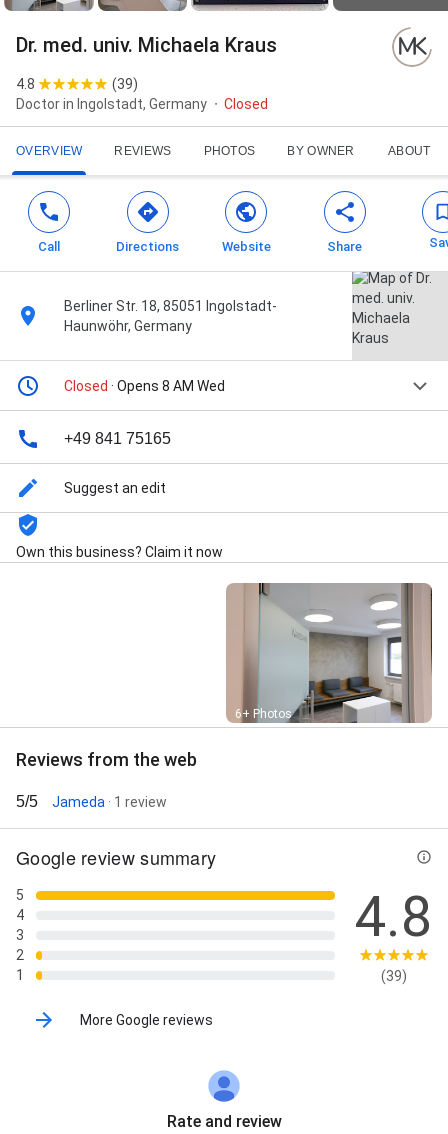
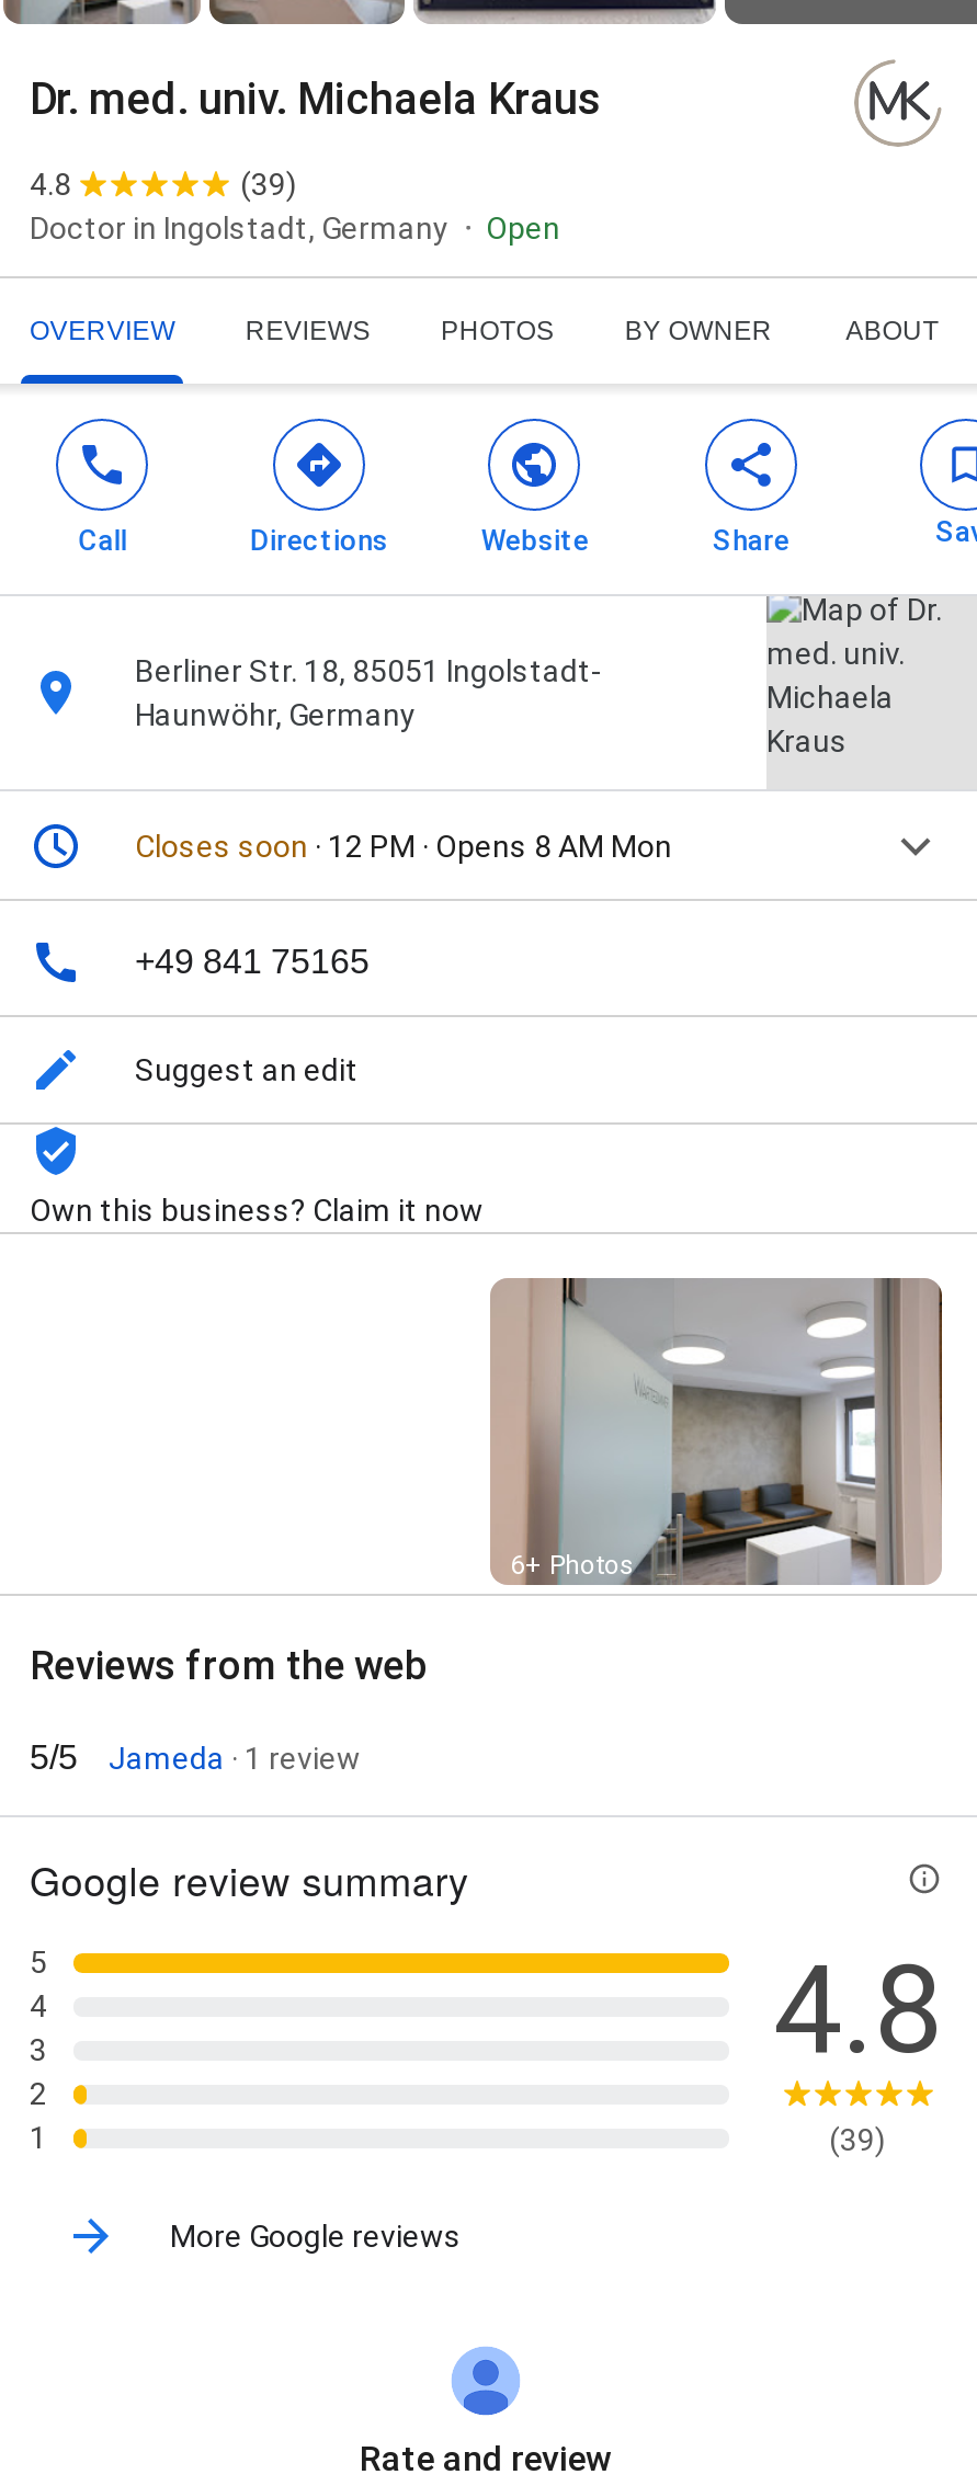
- Closed
+ Open

- Closed · Opens 8 AM Wed
+ Closes soon · 12 PM · Opens 8 AM Mon
